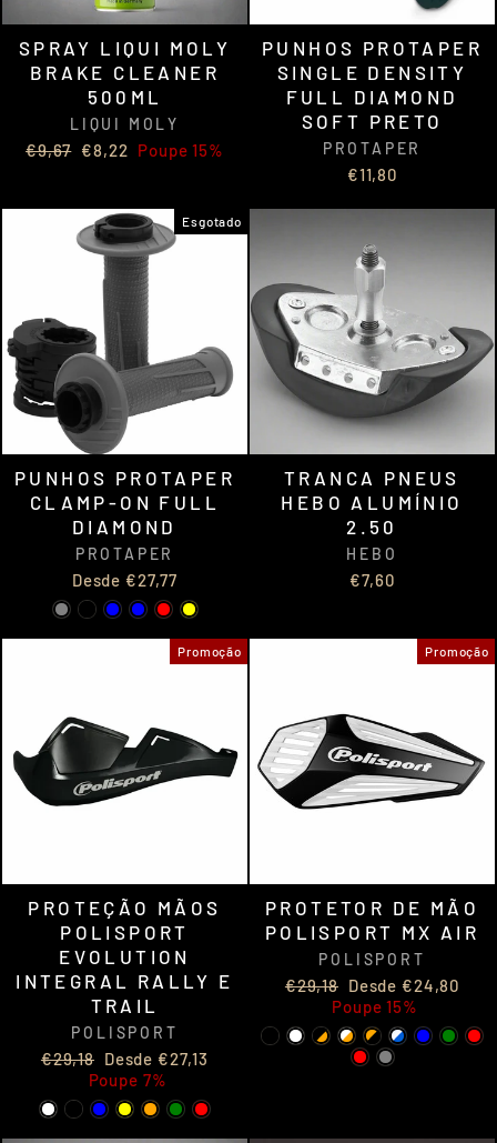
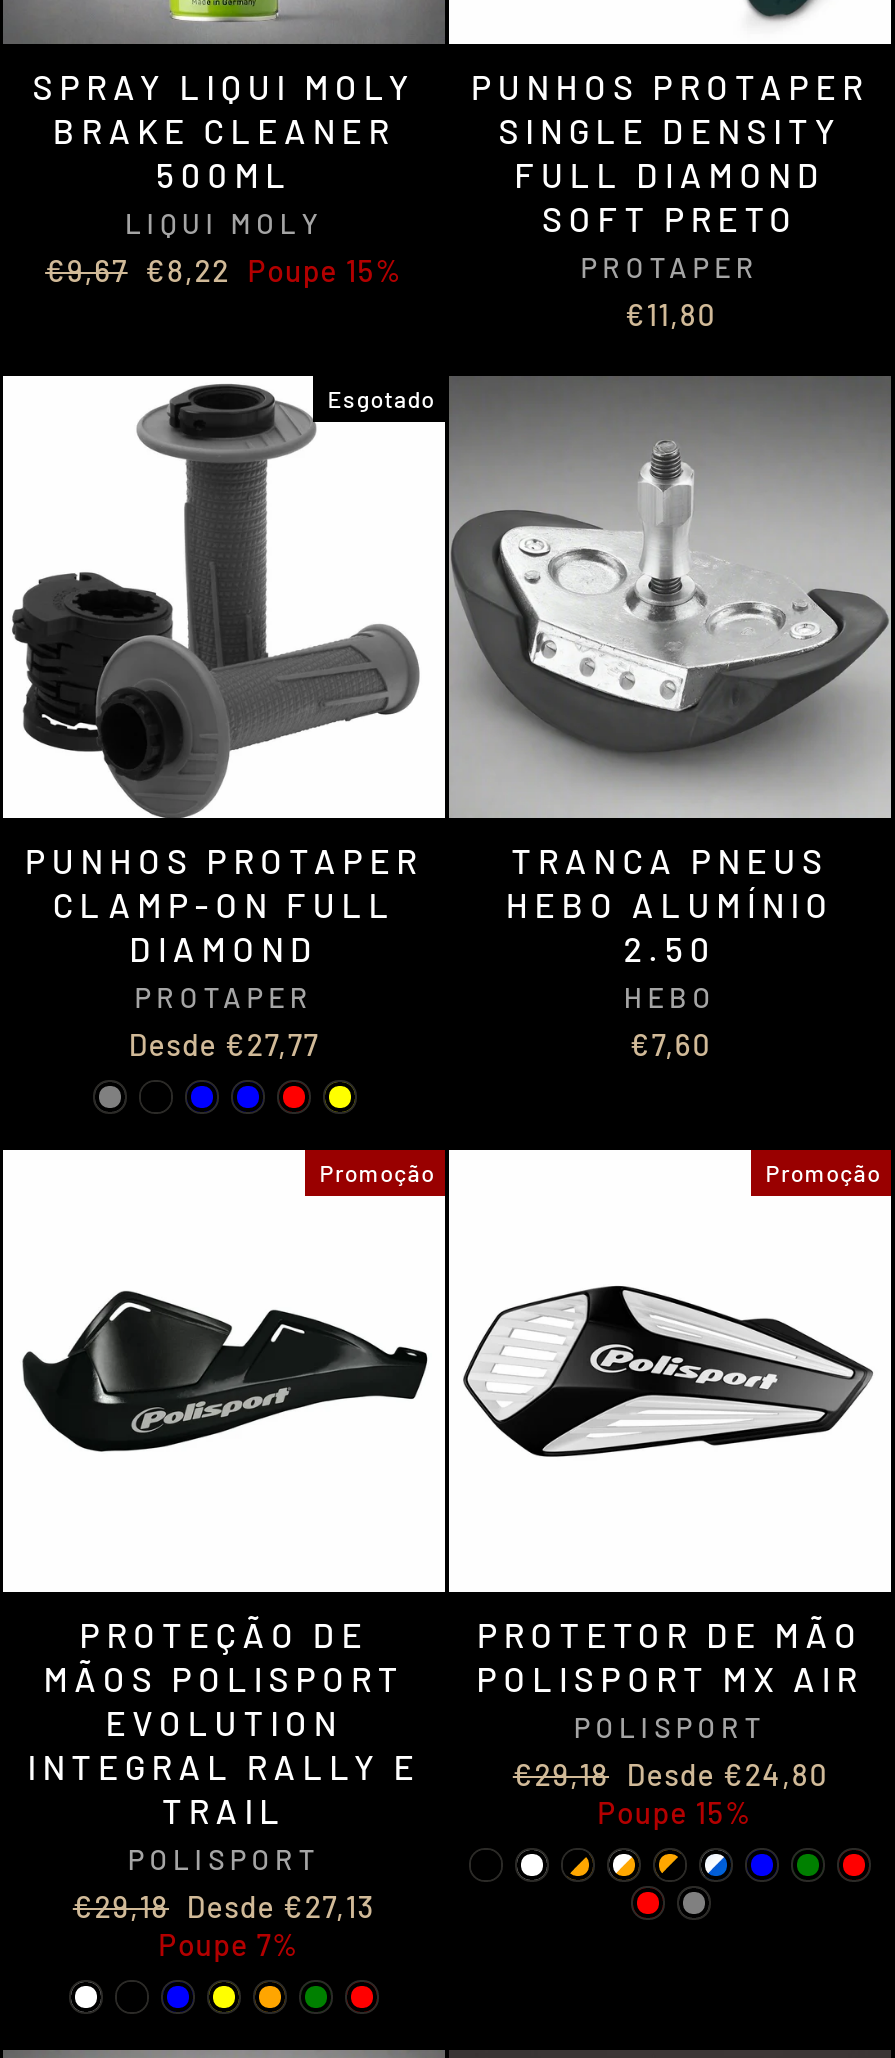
- PROTEÇÃO MÃOS
- POLISPORT
+ PROTEÇÃO DE
+ MÃOS POLISPORT
